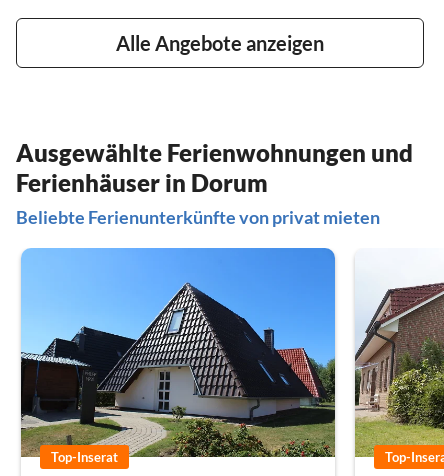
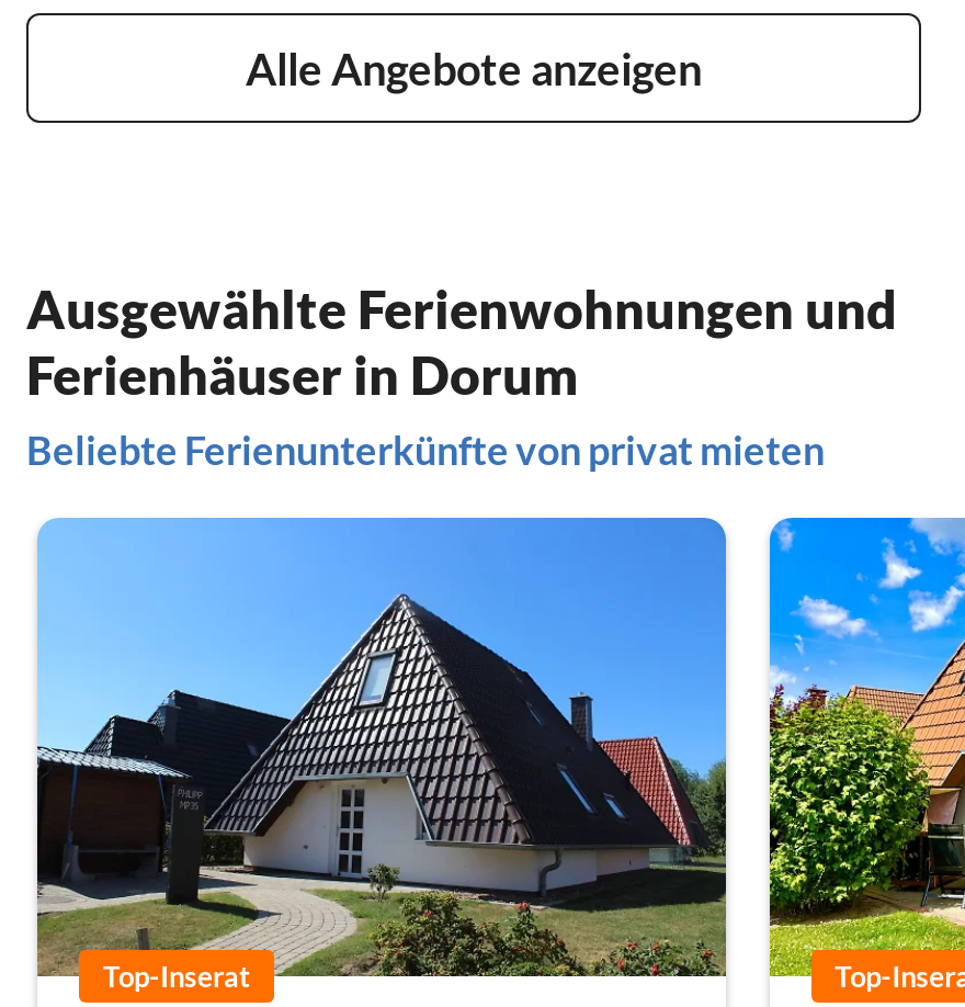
- [image]
+ [image]
